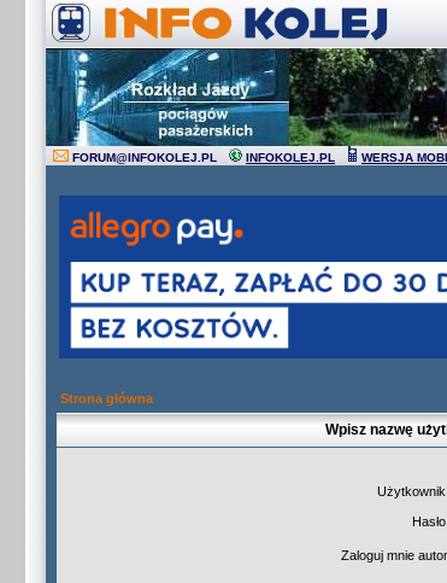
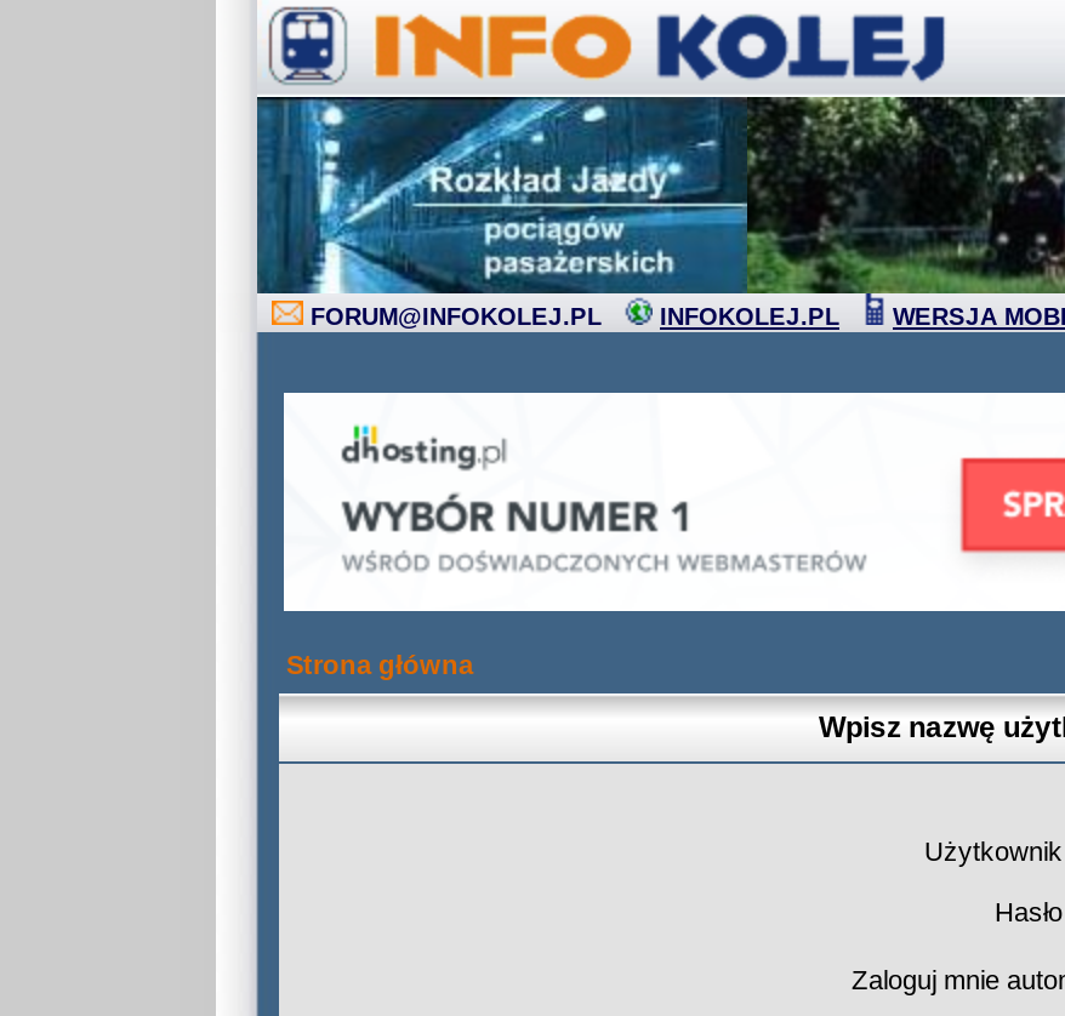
- [image]
+ [image]
